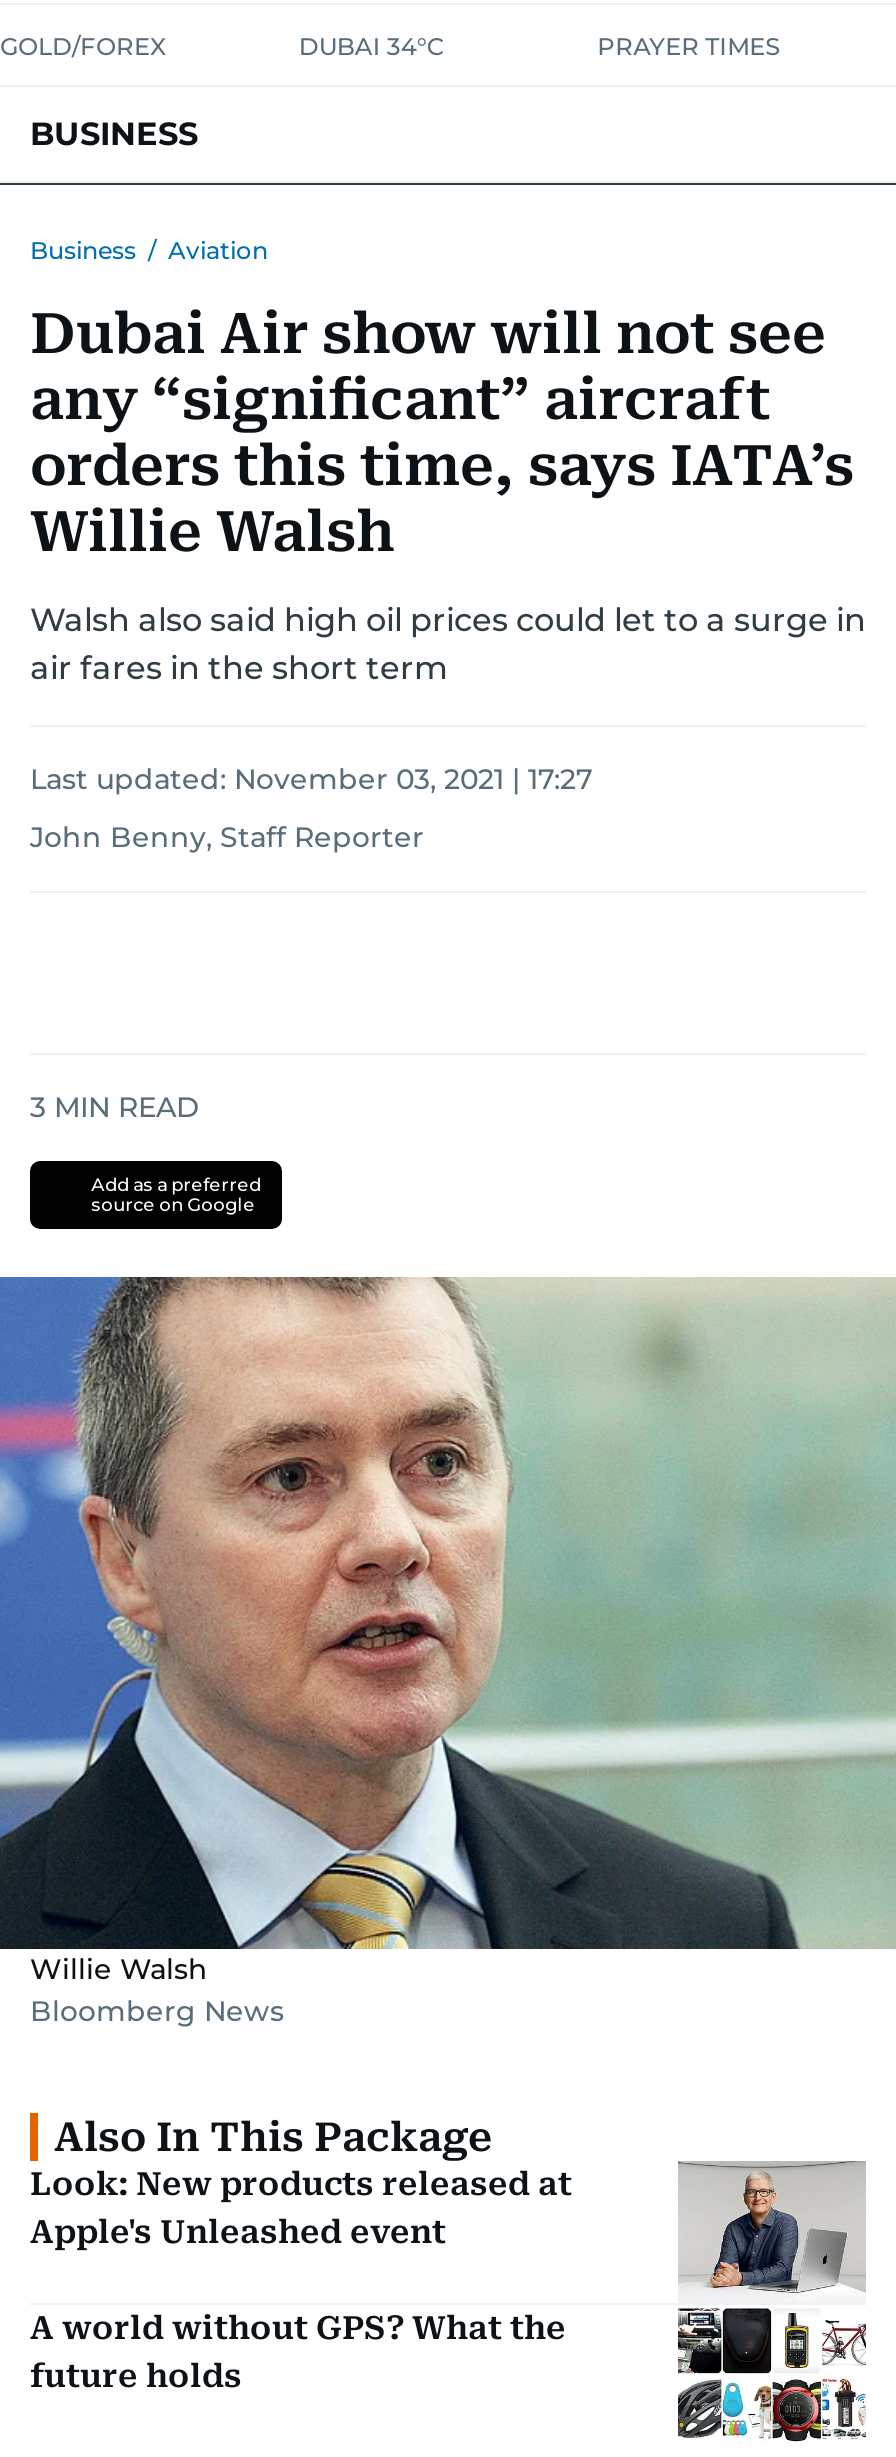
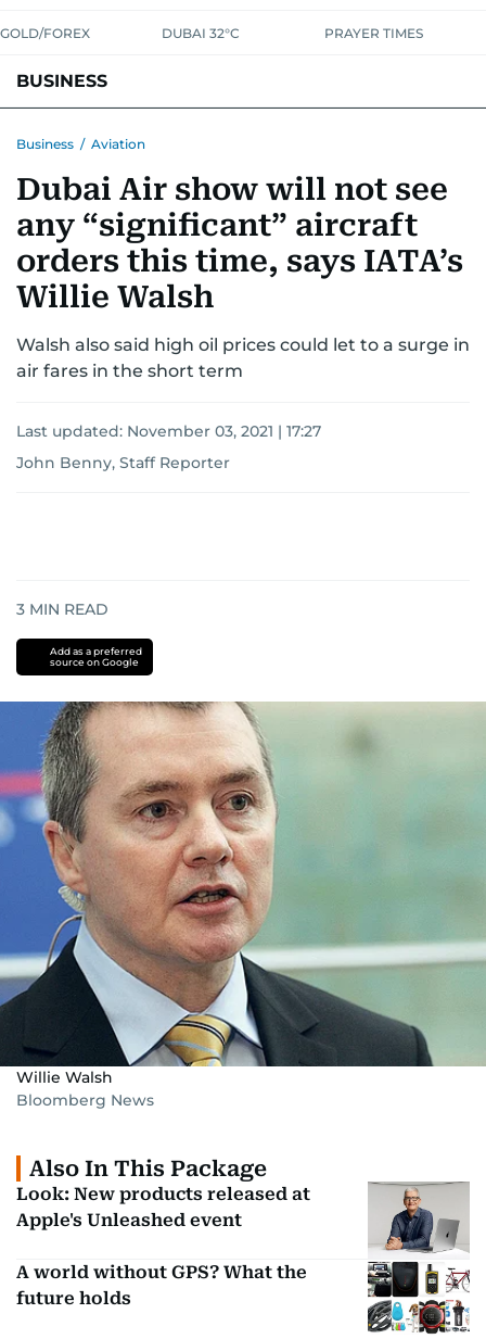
- DUBAI 34°C
+ DUBAI 32°C
